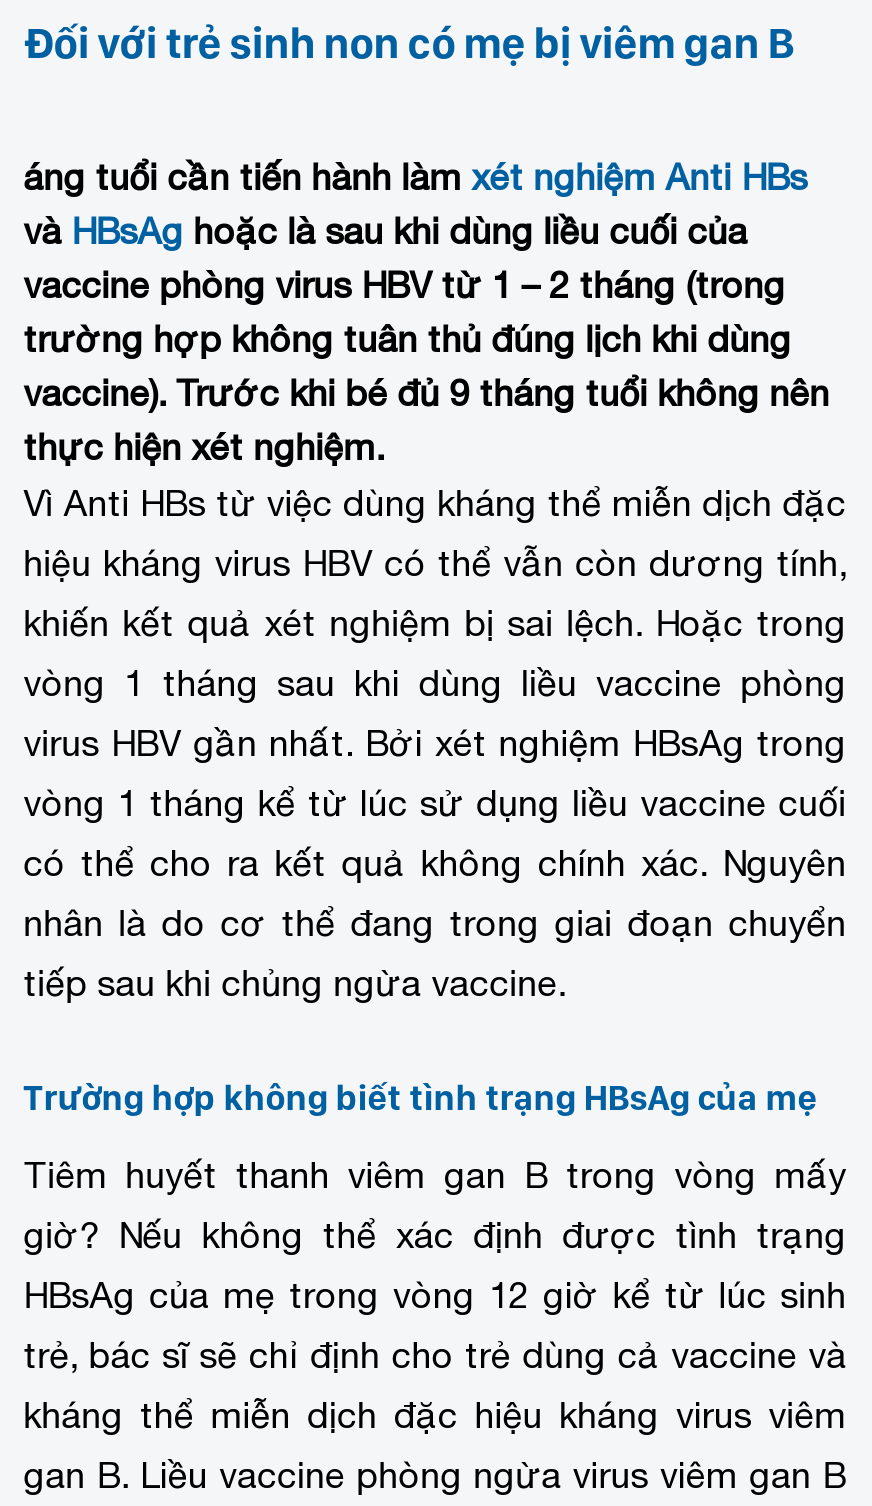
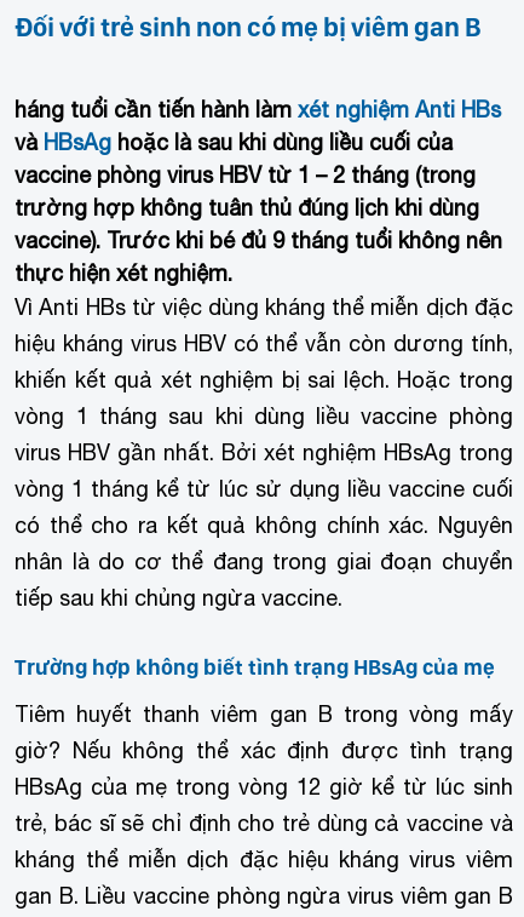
- áng tuổi cần tiến hành làm xét nghiệm Anti HBs
+ háng tuổi cần tiến hành làm xét nghiệm Anti HBs
